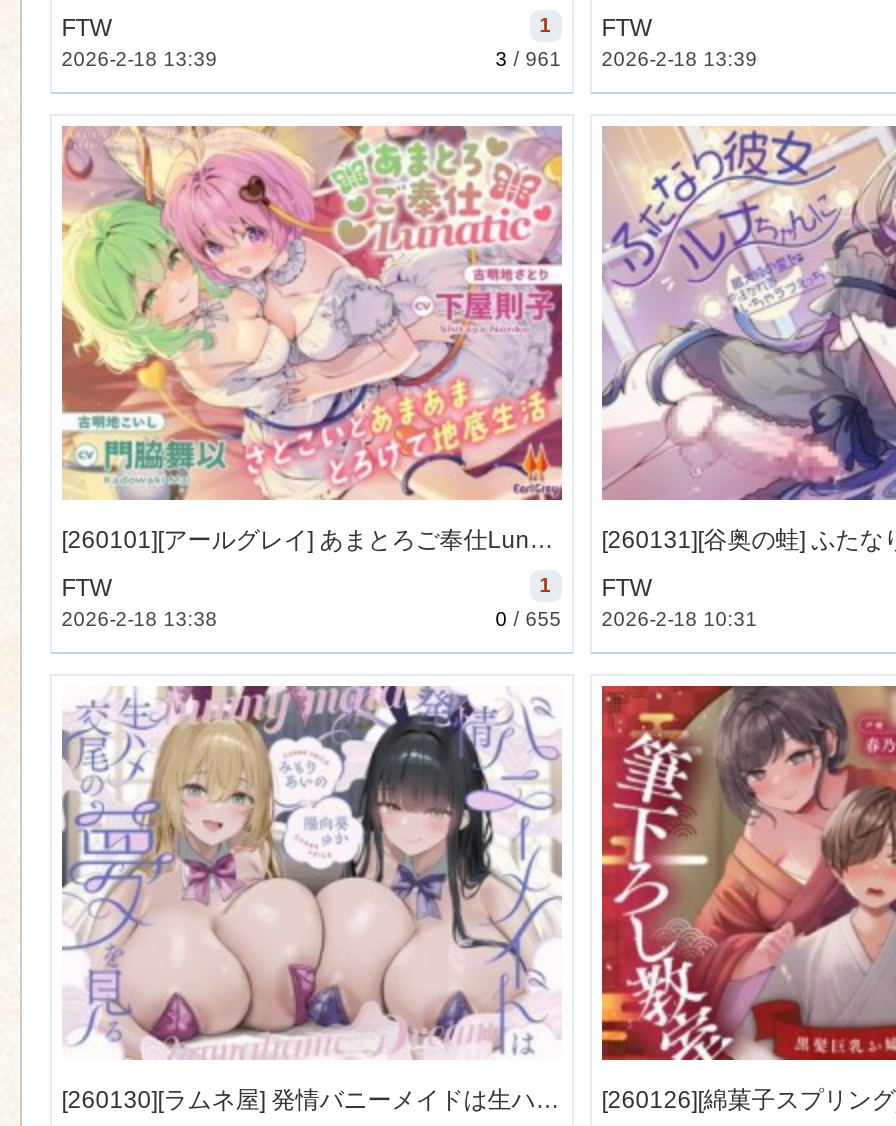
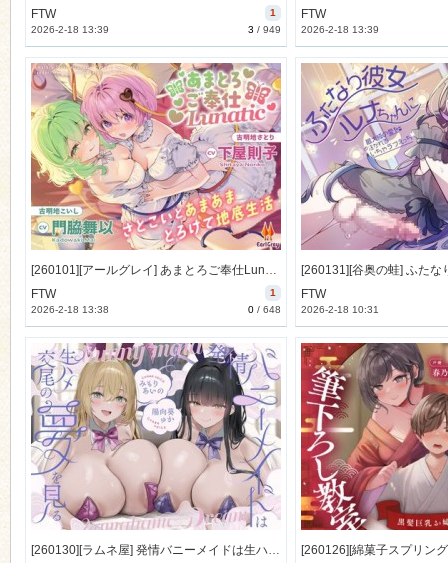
- 3 / 961 2026-2-18 13:39
+ 3 / 949 2026-2-18 13:39

- 0 / 655 2026-2-18 10:31
+ 0 / 648 2026-2-18 10:31
